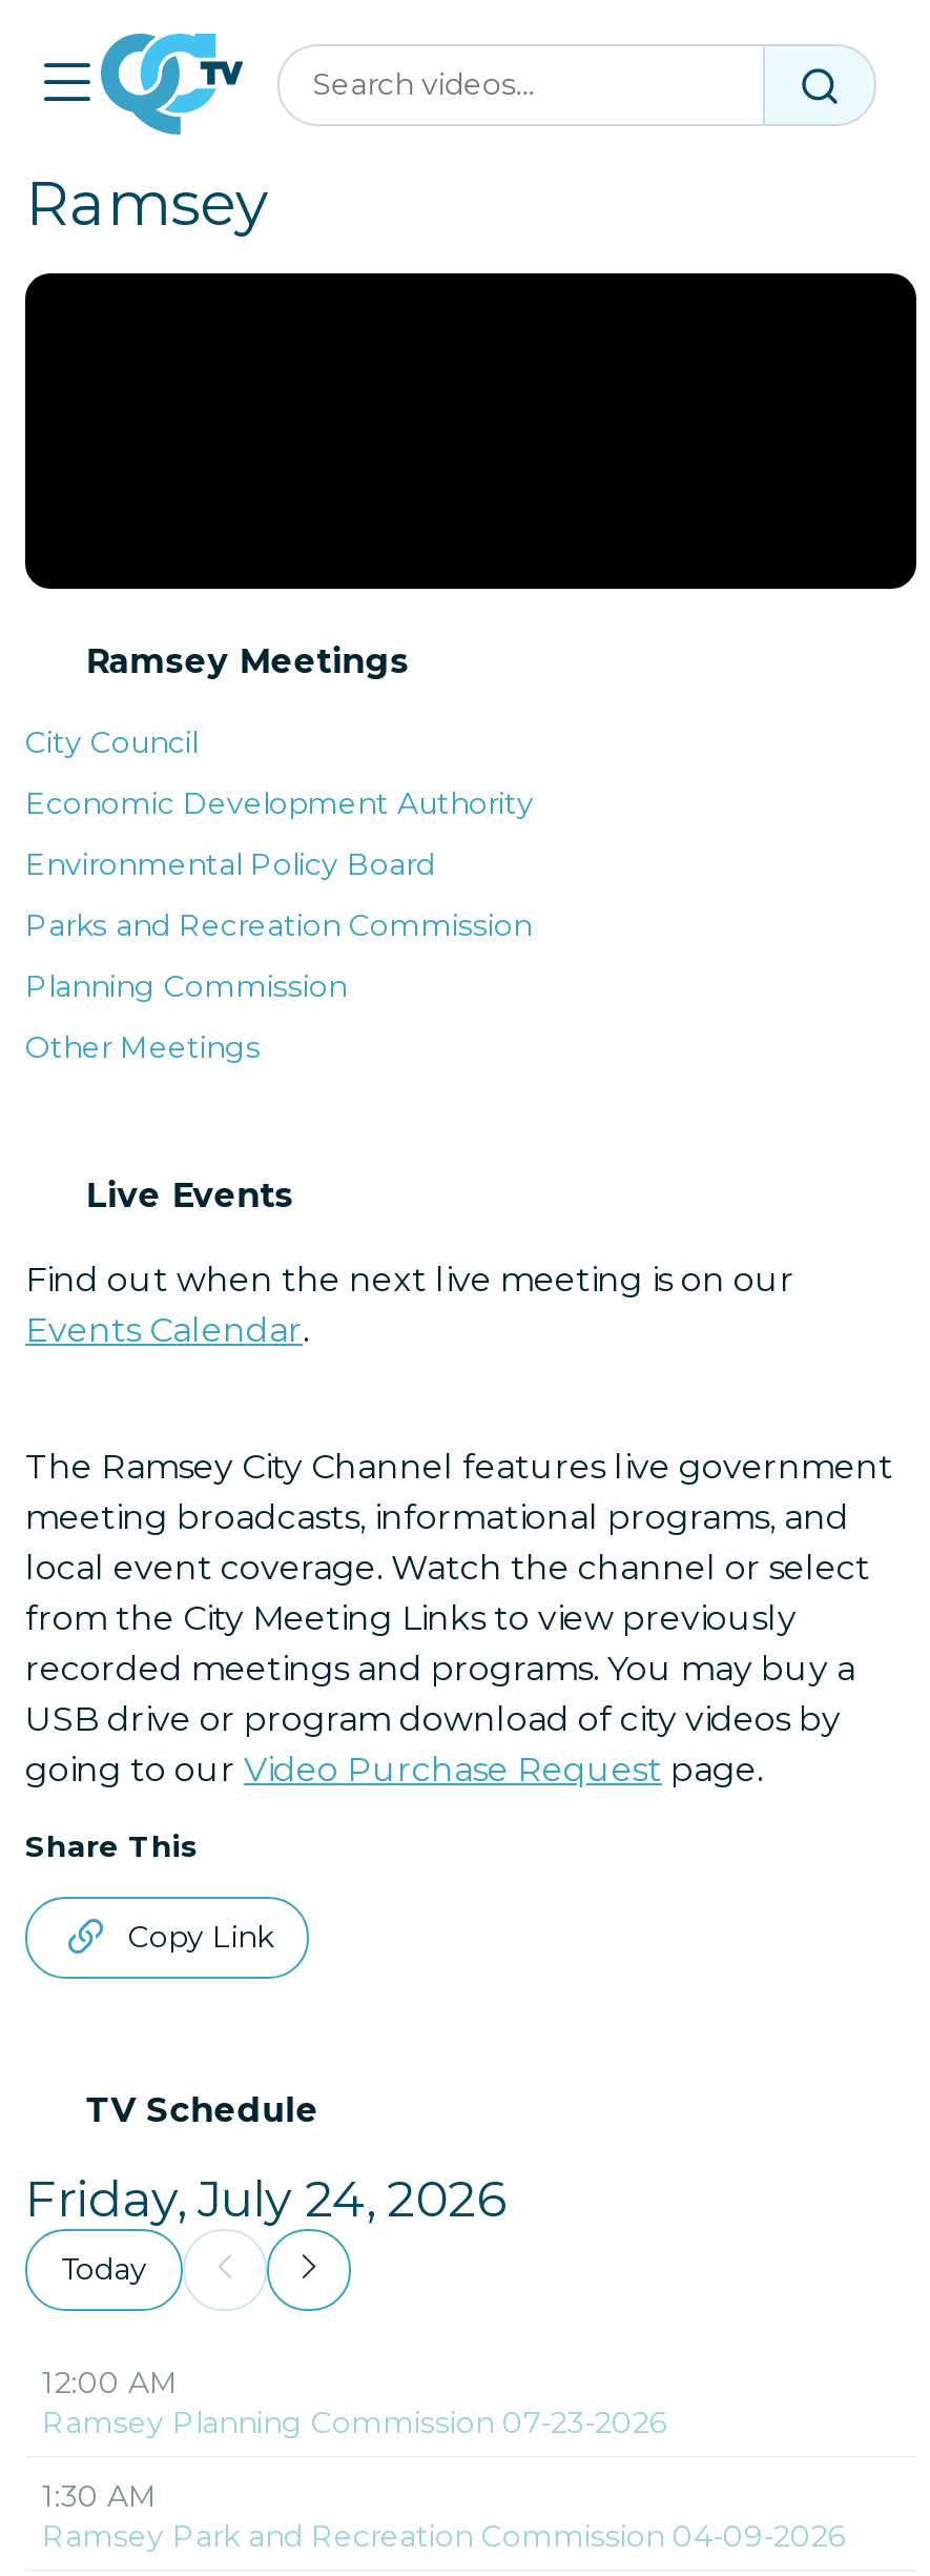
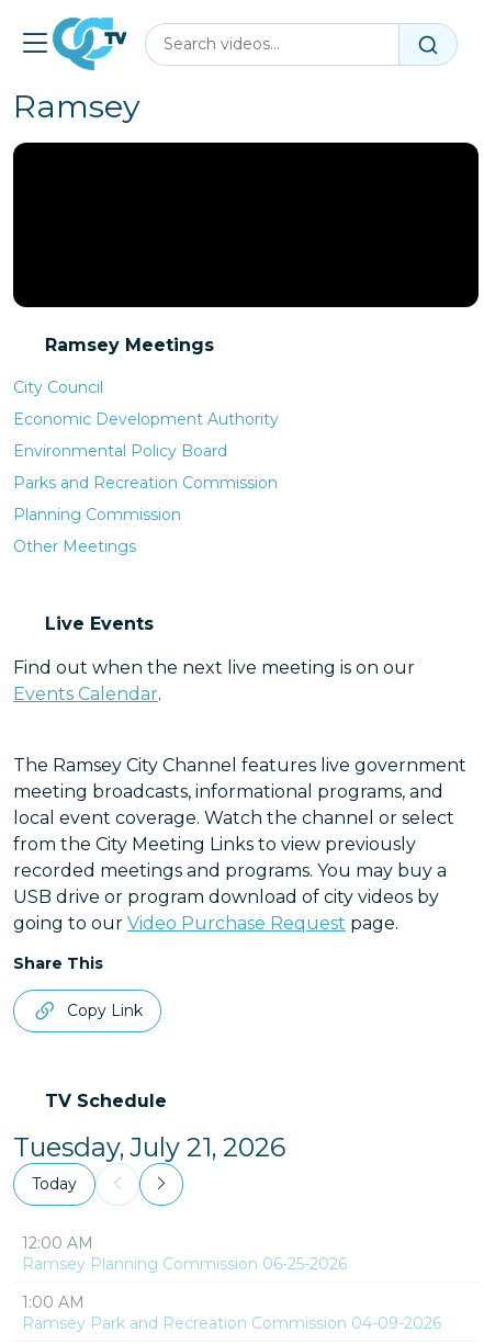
- Friday, July 24, 2026
+ Tuesday, July 21, 2026

- Ramsey Planning Commission 07-23-2026
+ Ramsey Planning Commission 06-25-2026

- 1:30 AM
+ 1:00 AM
